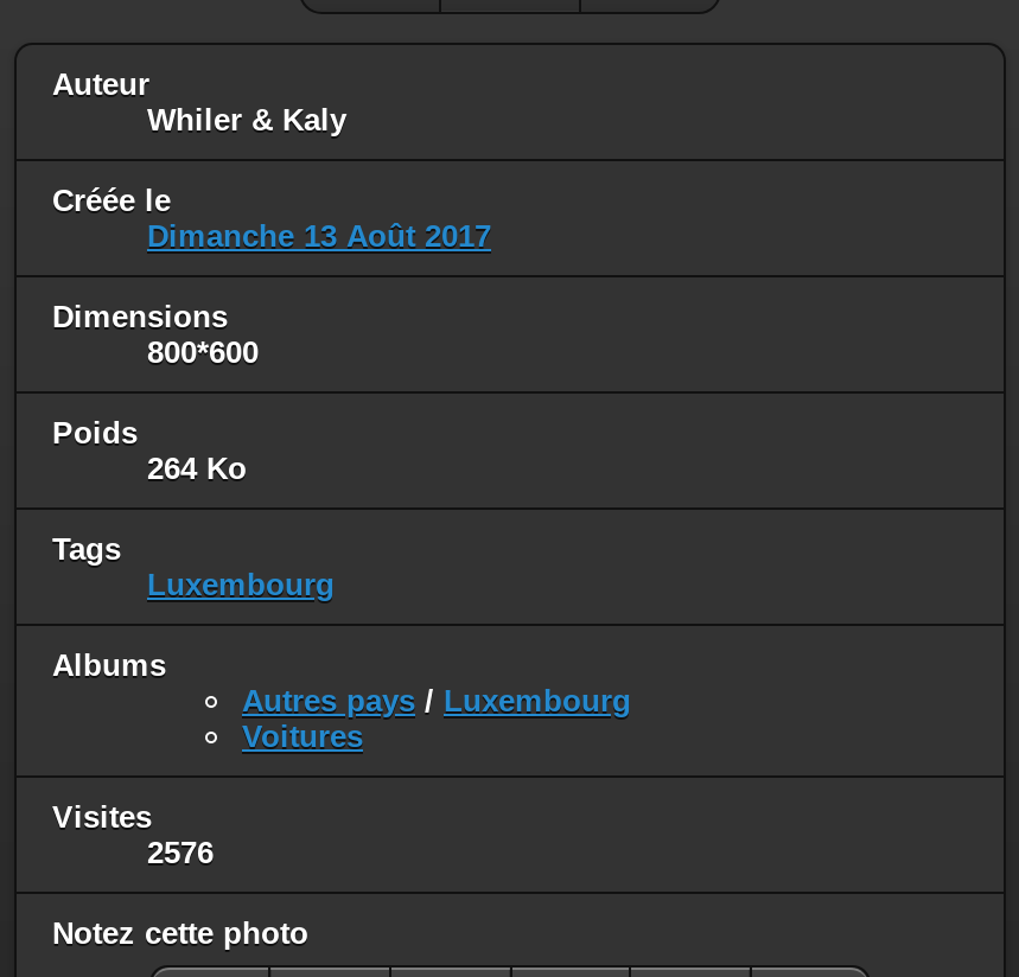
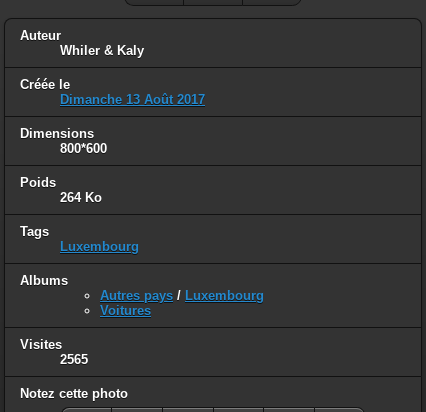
- 2576
+ 2565
